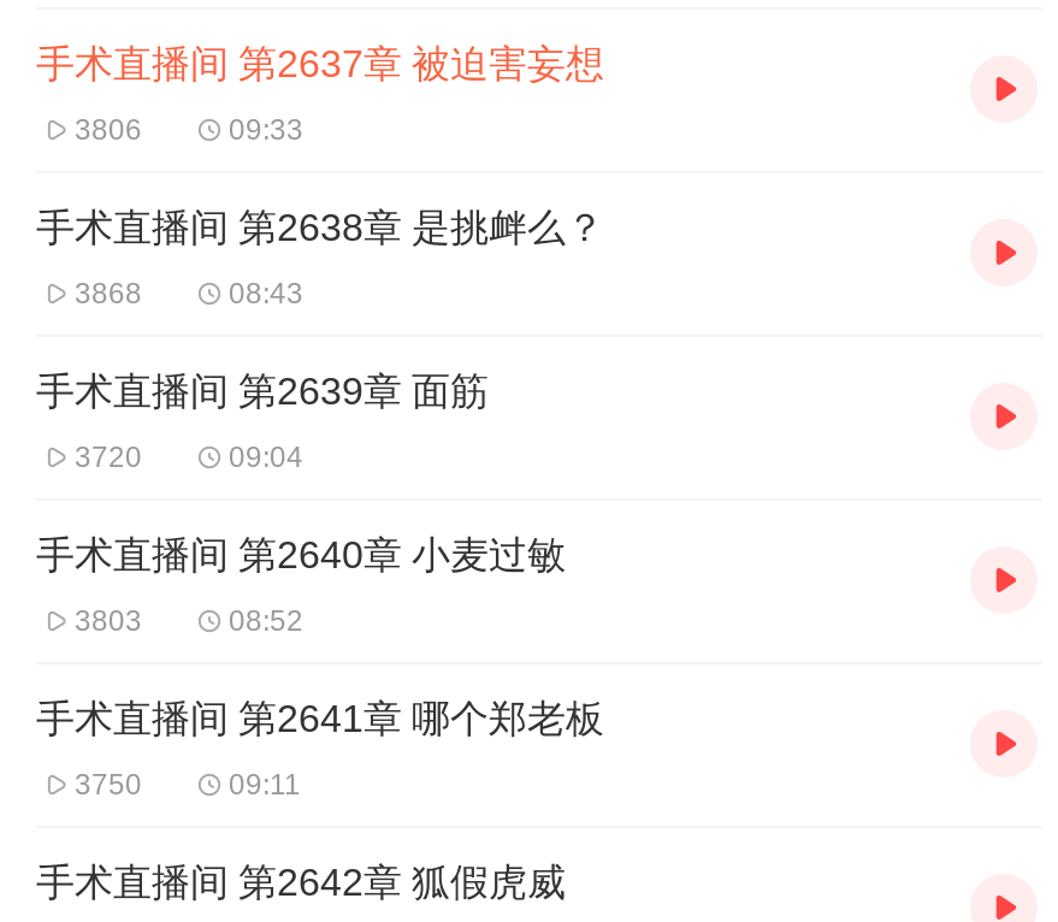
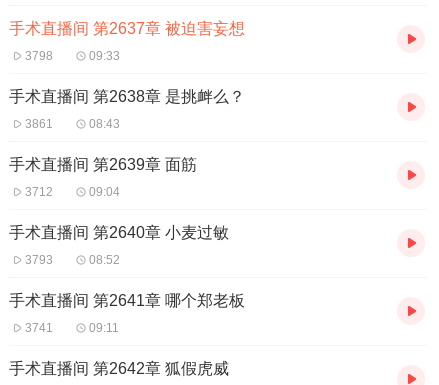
- 3806
+ 3798

- 3868
+ 3861

- 3720
+ 3712

- 3803
+ 3793

- 3750
+ 3741
